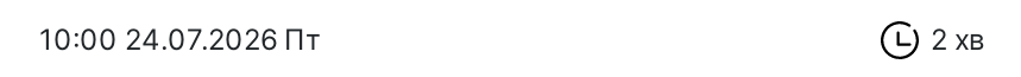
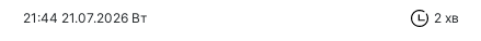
- 10:00 24.07.2026 Пт
+ 21:44 21.07.2026 Вт
